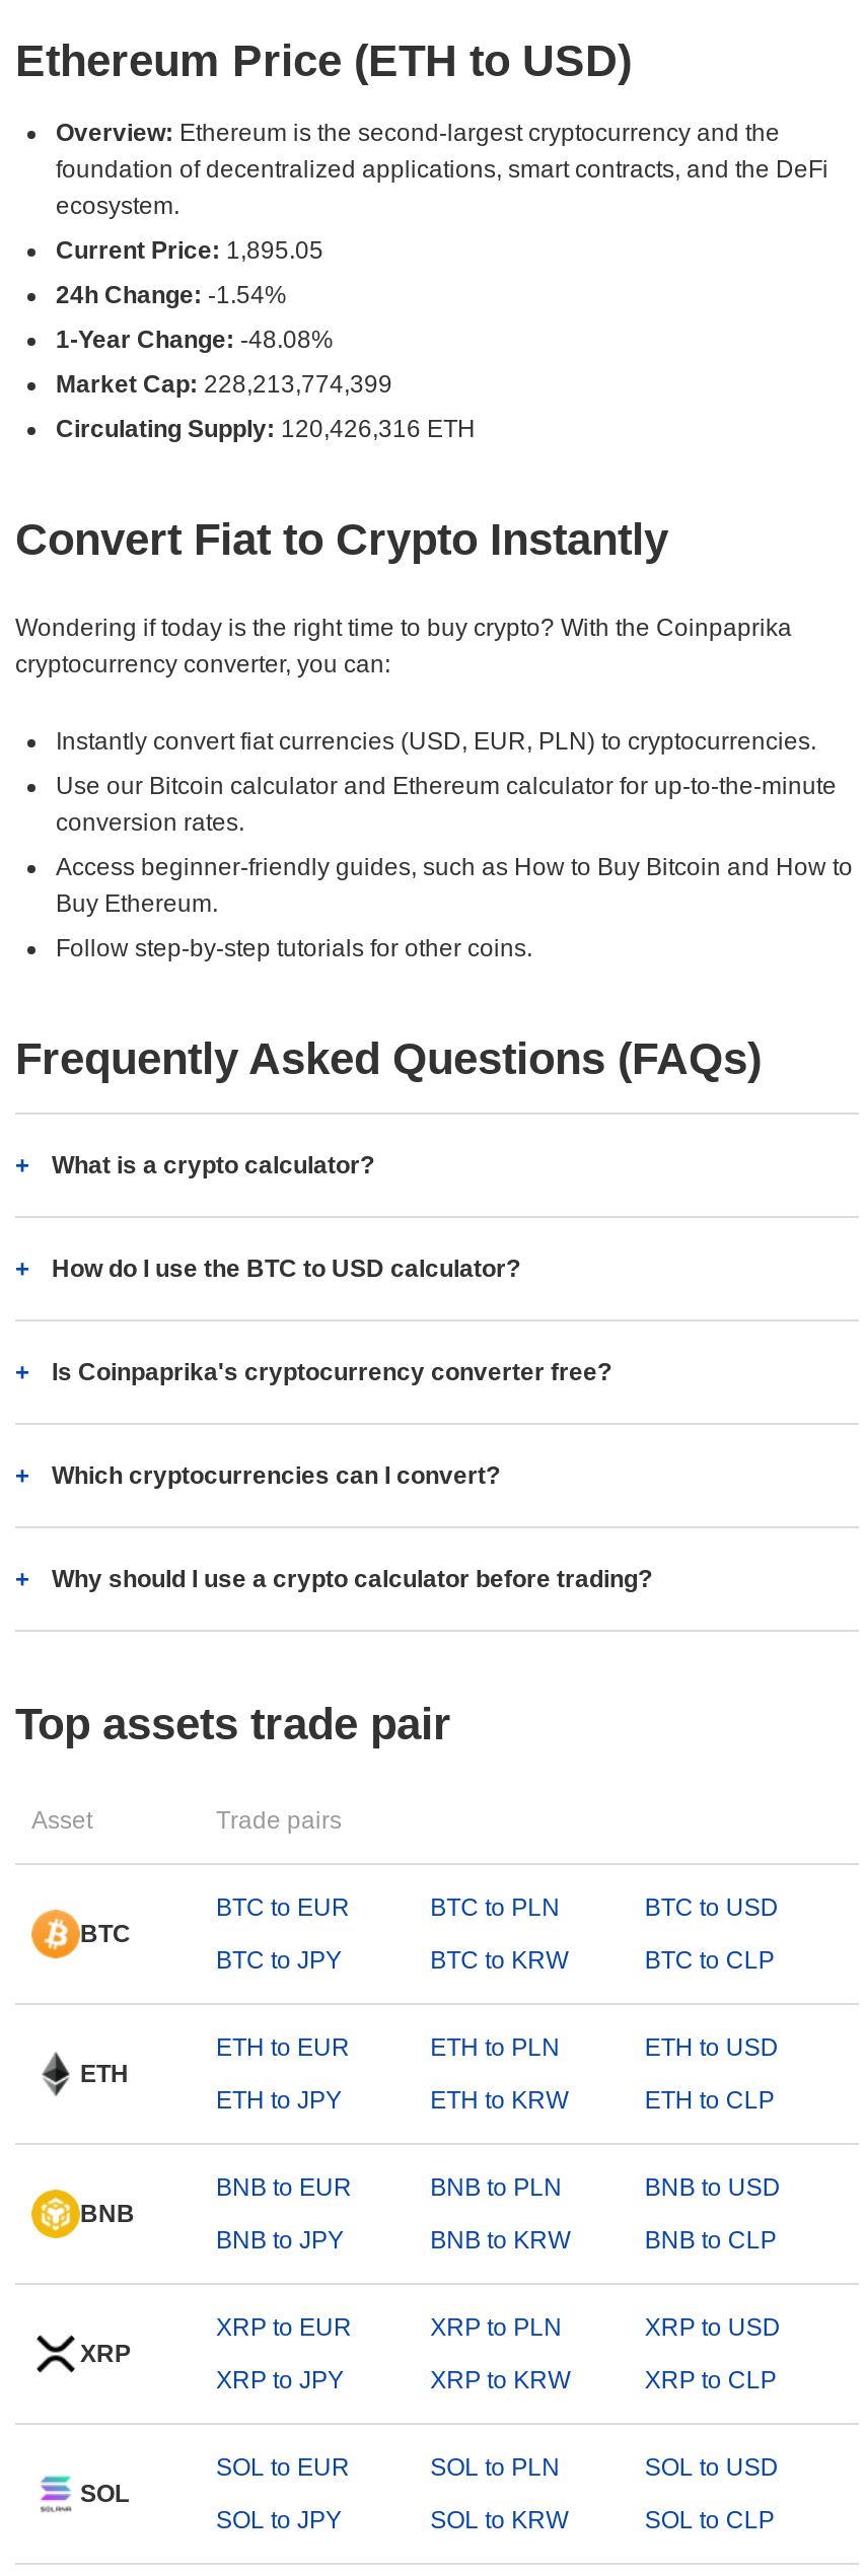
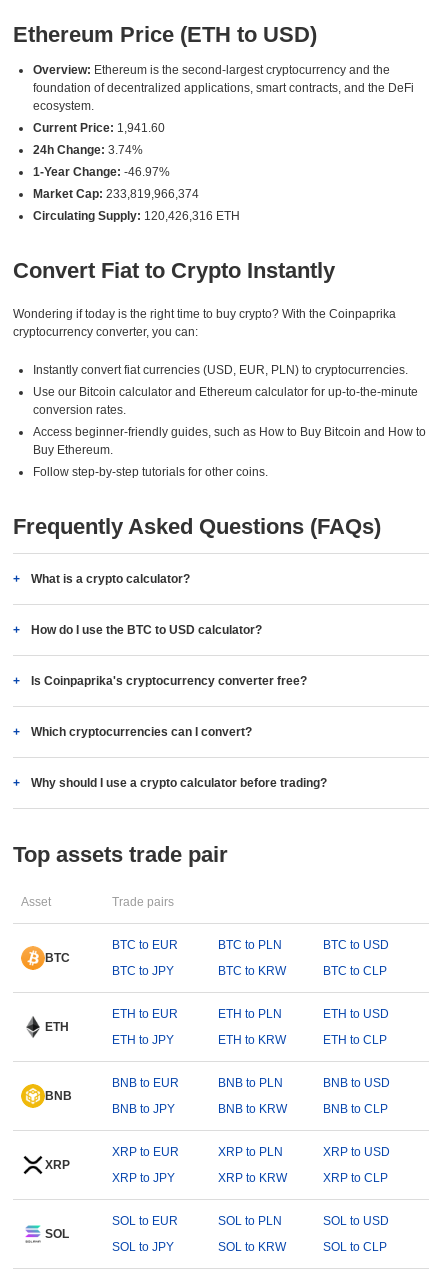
- Current Price: 1,895.05
+ Current Price: 1,941.60

- 24h Change: -1.54%
+ 24h Change: 3.74%

- 1-Year Change: -48.08%
+ 1-Year Change: -46.97%

- Market Cap: 228,213,774,399
+ Market Cap: 233,819,966,374
